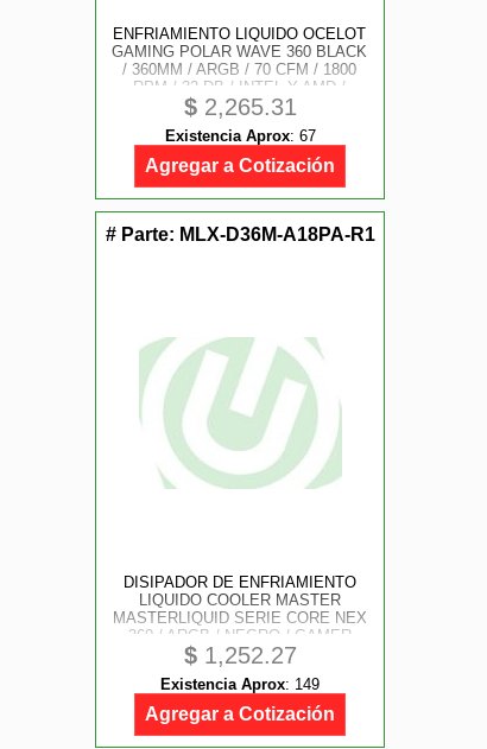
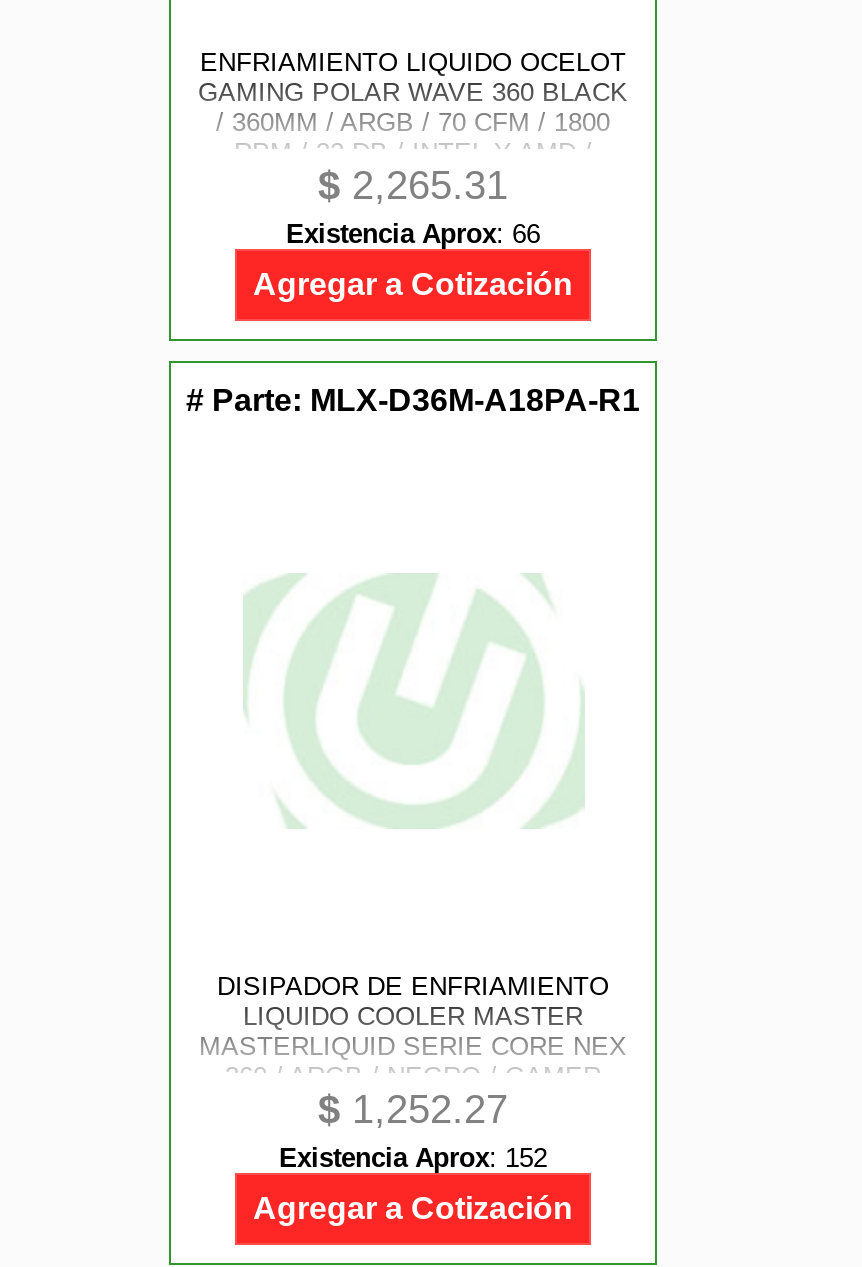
- Existencia Aprox: 67
+ Existencia Aprox: 66

- Existencia Aprox: 149
+ Existencia Aprox: 152
